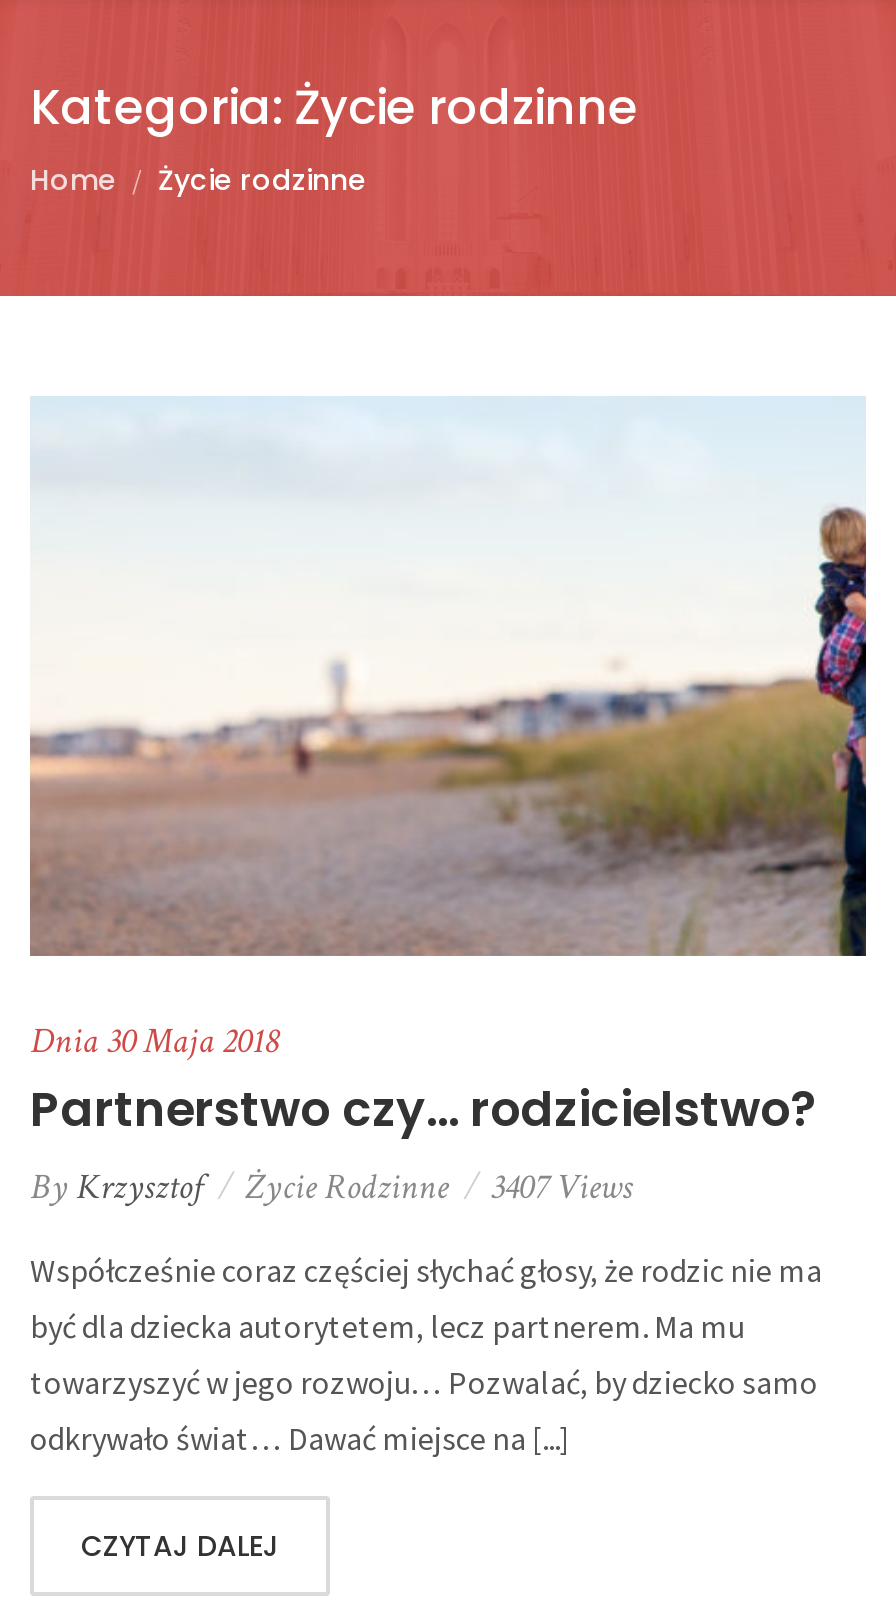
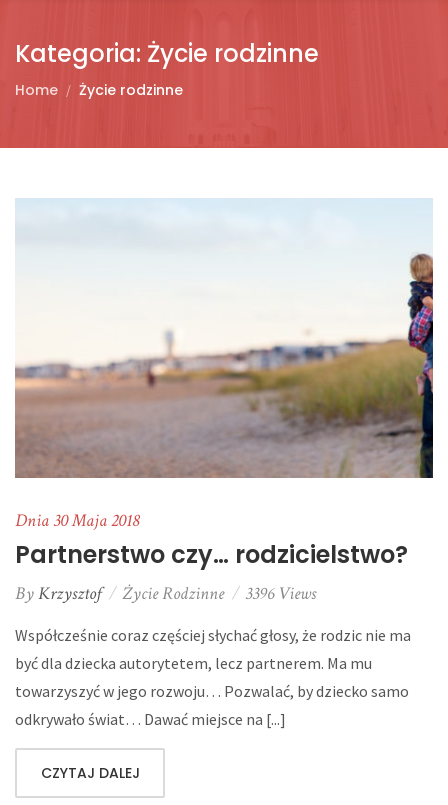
- By Krzysztof Życie Rodzinne 3407 Views
+ By Krzysztof Życie Rodzinne 3396 Views
